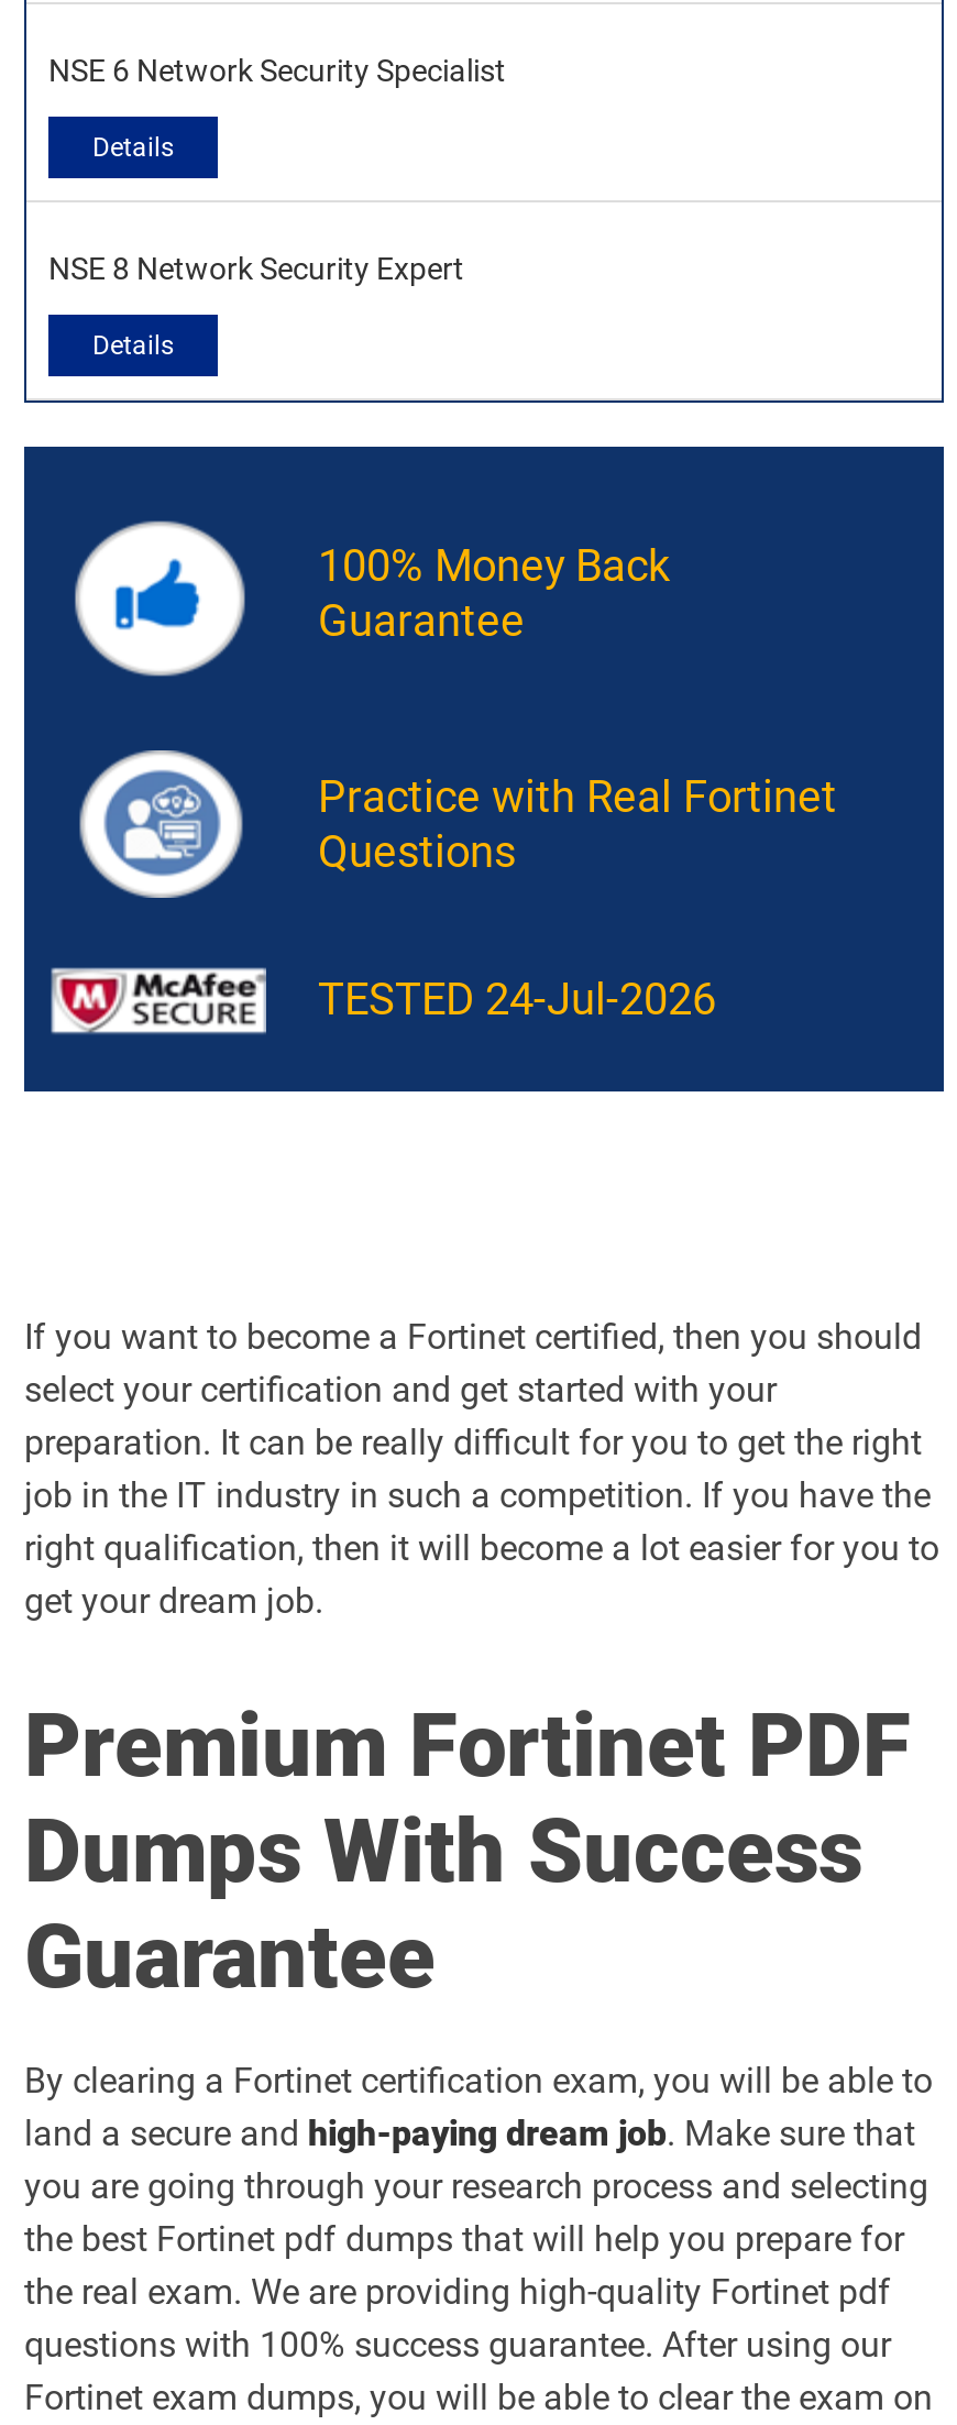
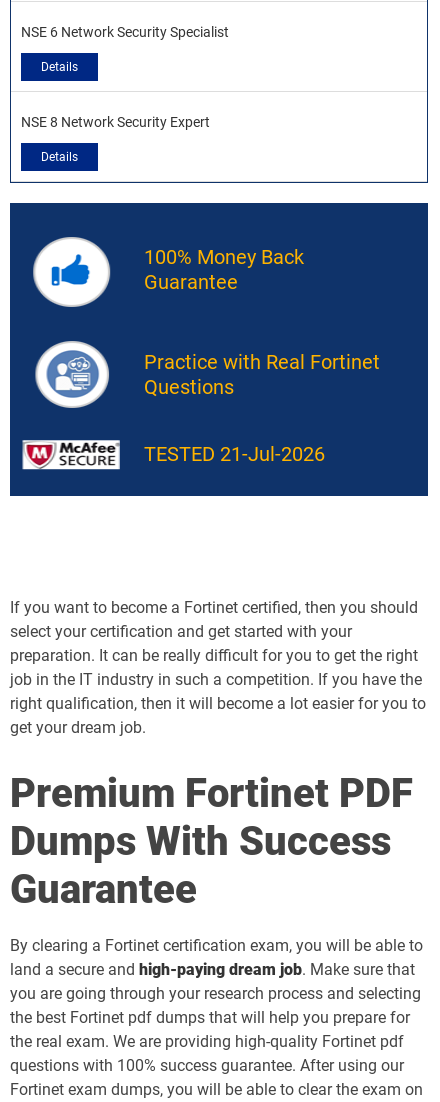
- TESTED 24-Jul-2026
+ TESTED 21-Jul-2026
